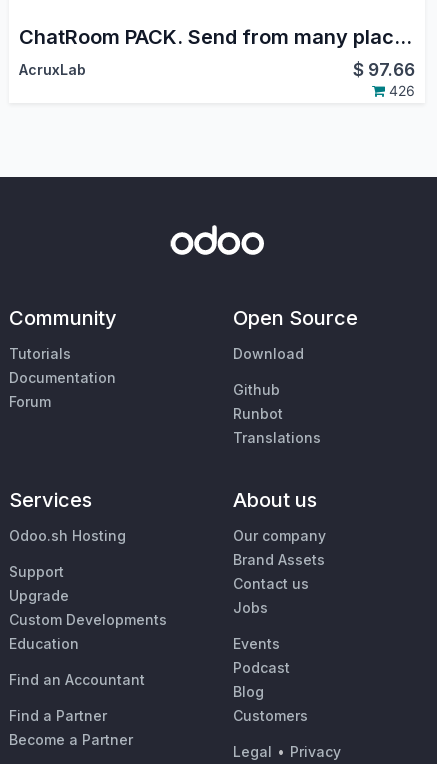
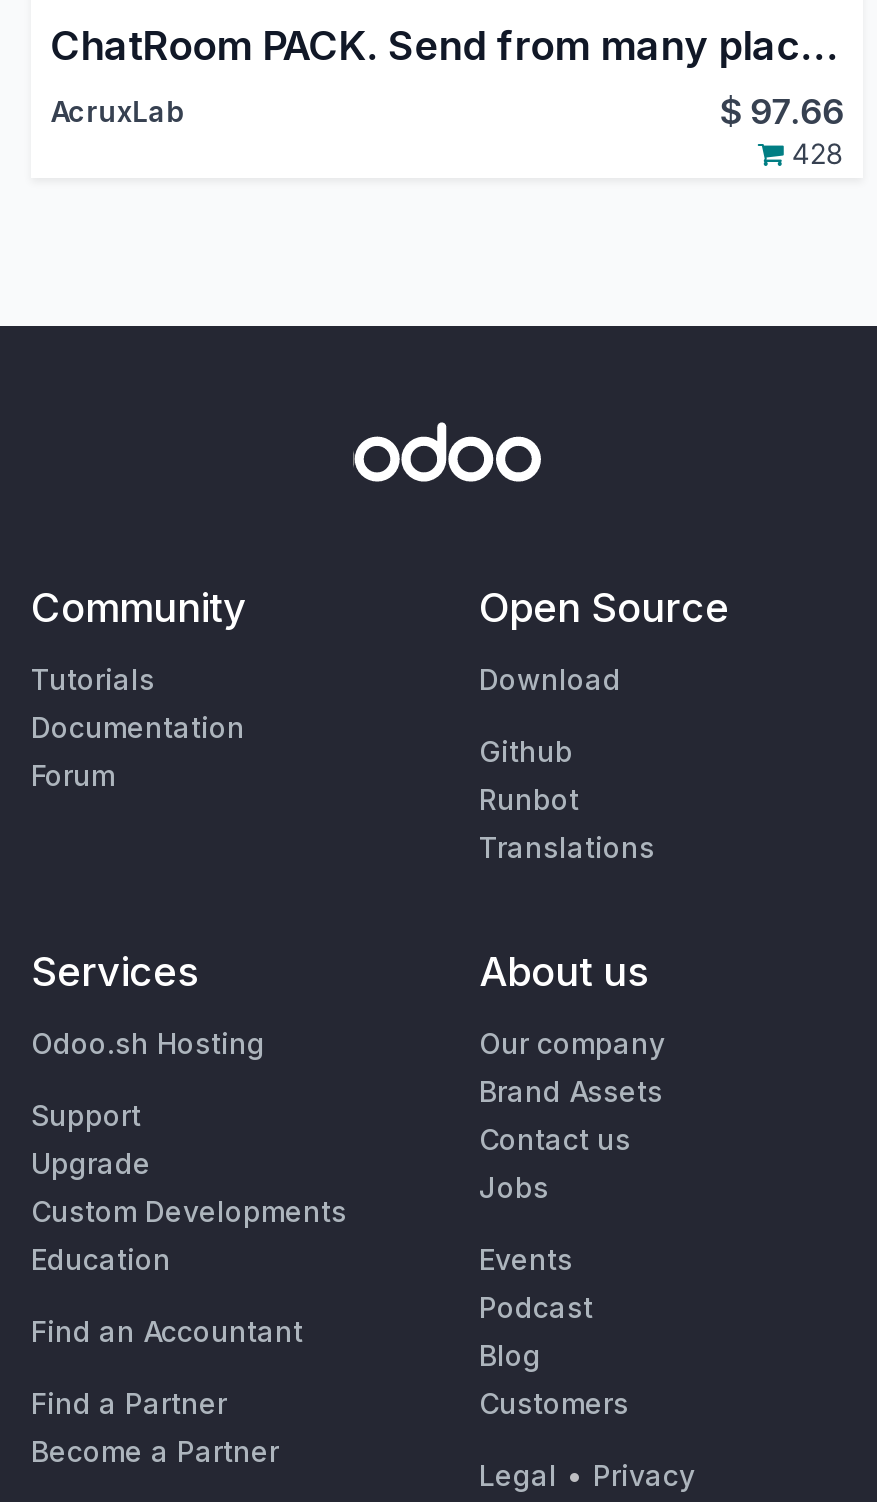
- 426
+ 428
